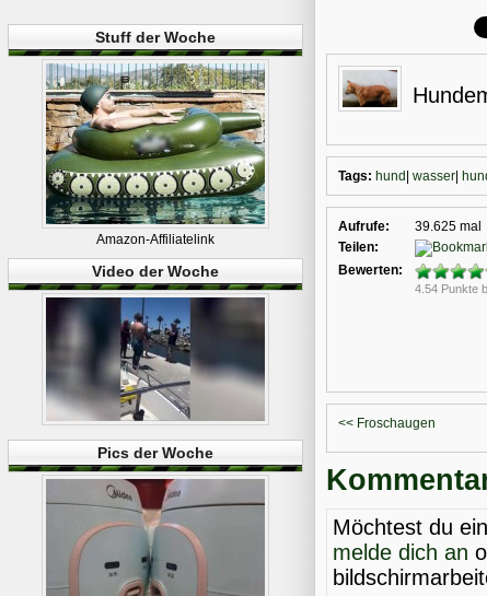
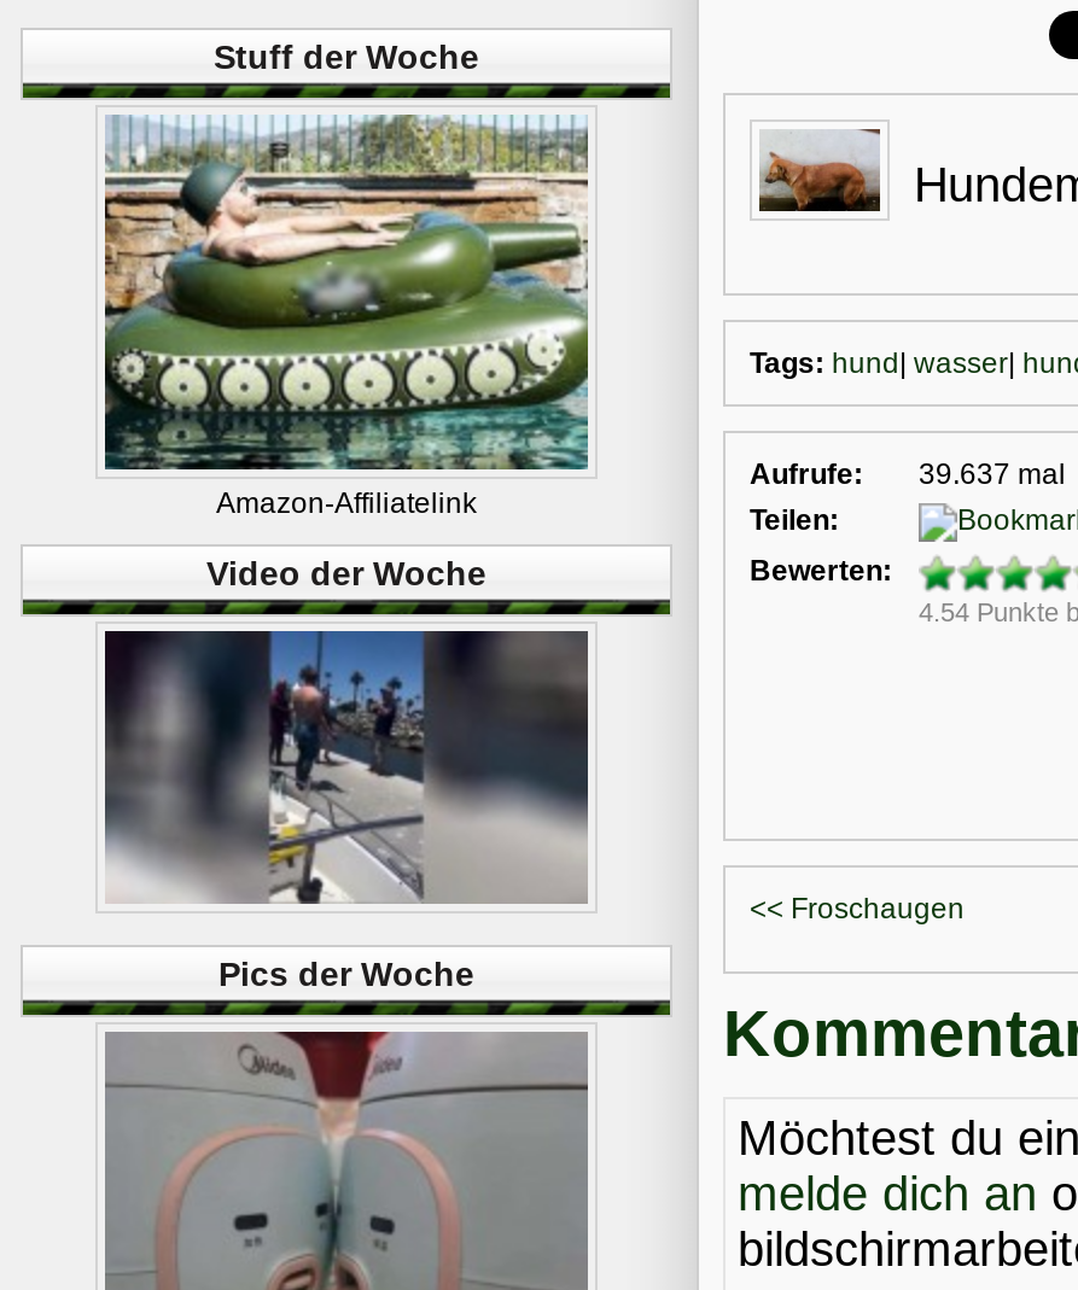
- Aufrufe: 39.625 mal
+ Aufrufe: 39.637 mal
